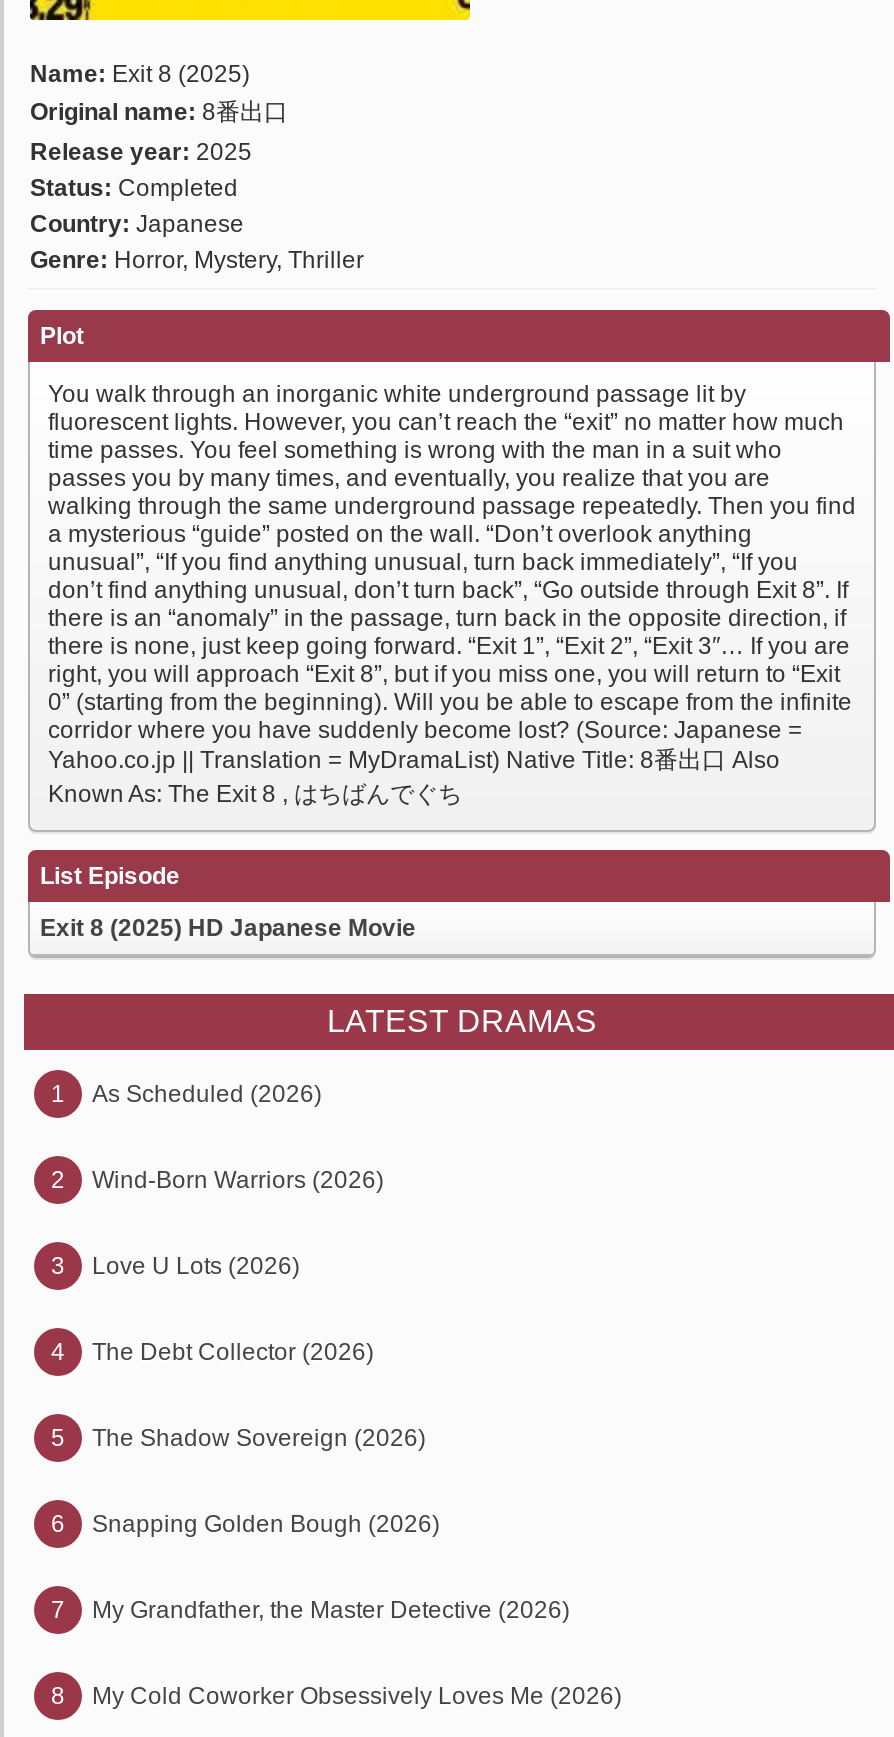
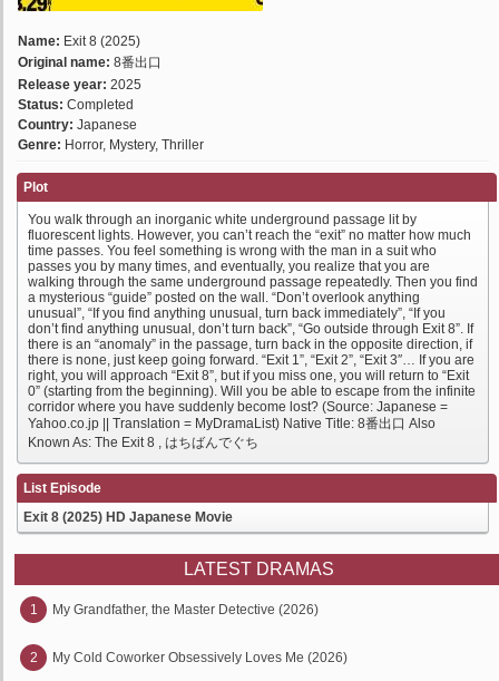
- As Scheduled (2026)
- 2
- Wind-Born Warriors (2026)
- 3
- Love U Lots (2026)
- 4
- The Debt Collector (2026)
- 5
- The Shadow Sovereign (2026)
- 6
- Snapping Golden Bough (2026)
- 7

- 8 My Cold Coworker Obsessively Loves Me (2026)
+ 2 My Cold Coworker Obsessively Loves Me (2026)
